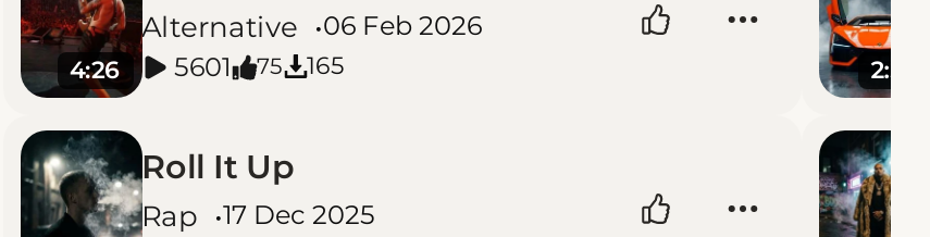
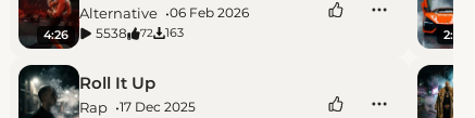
- 5601
+ 5538

- 75
+ 72

- 165
+ 163
